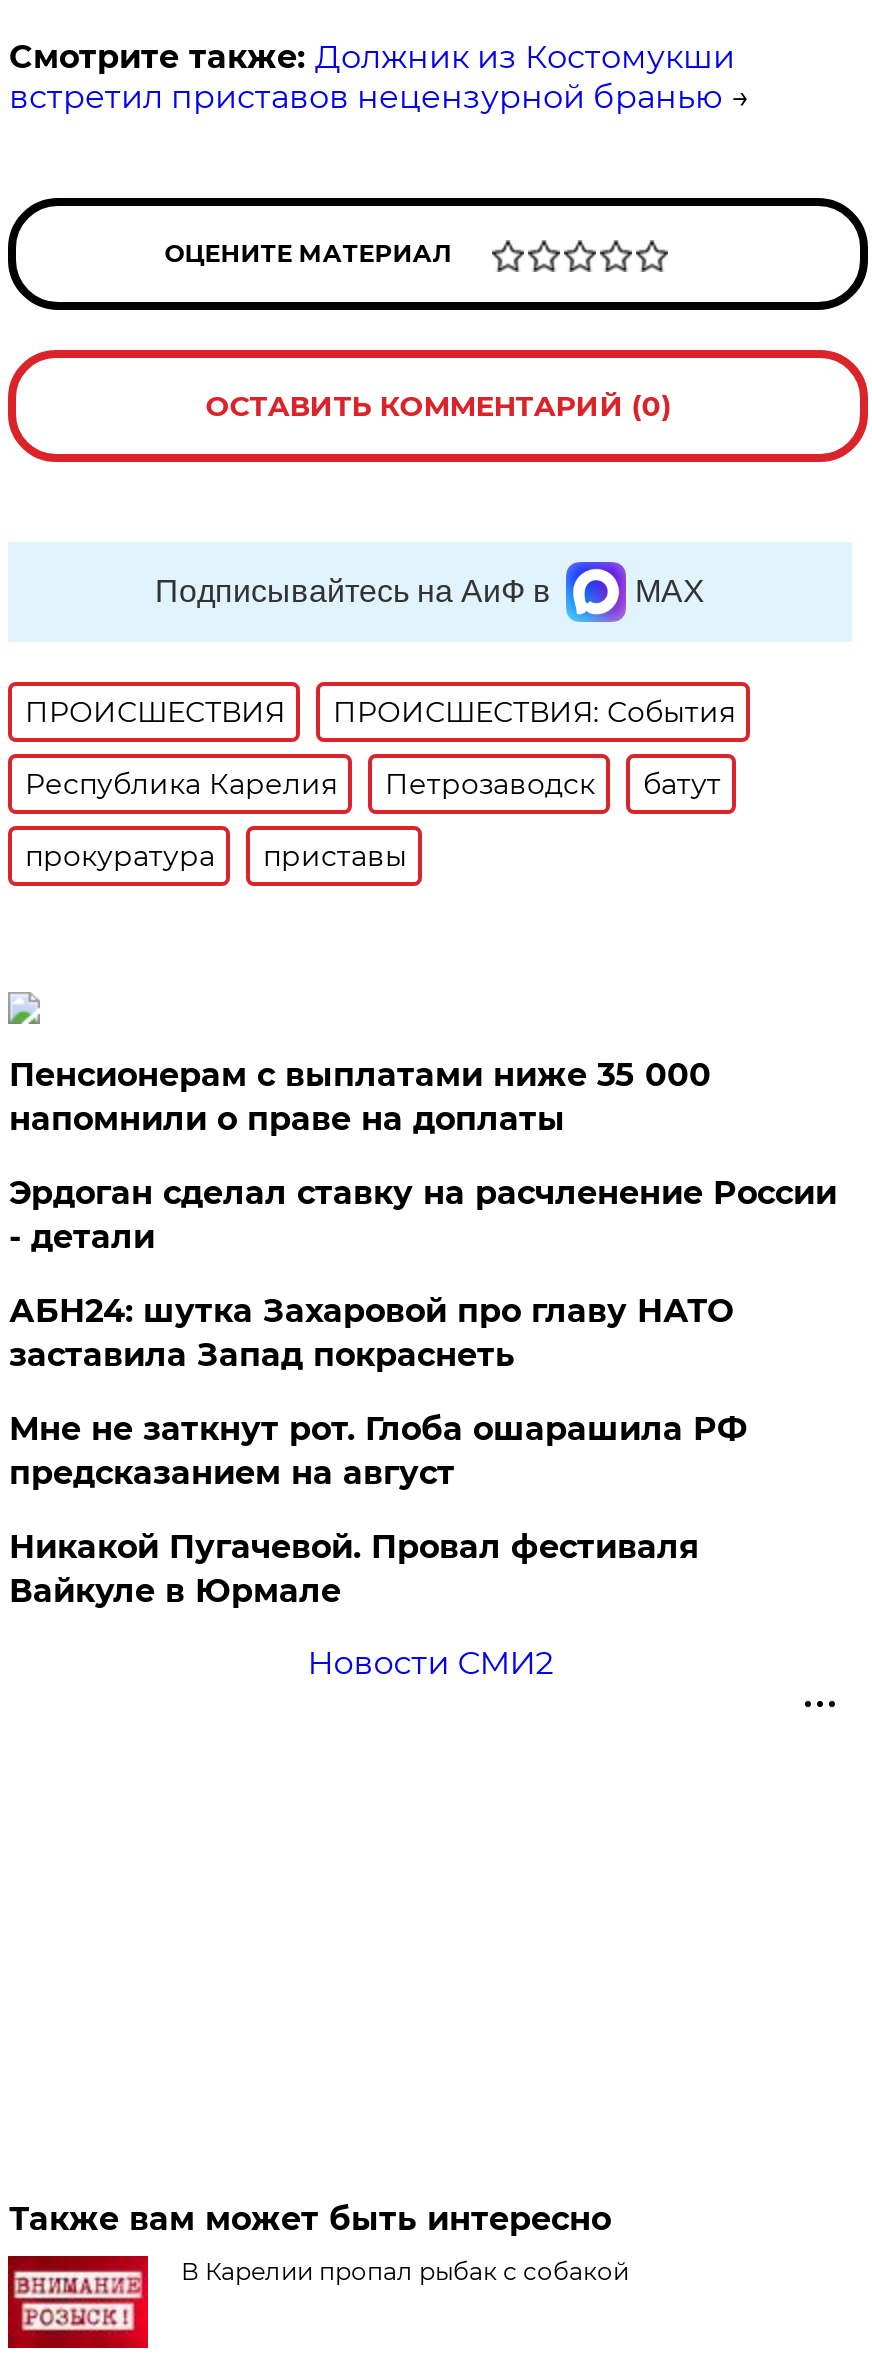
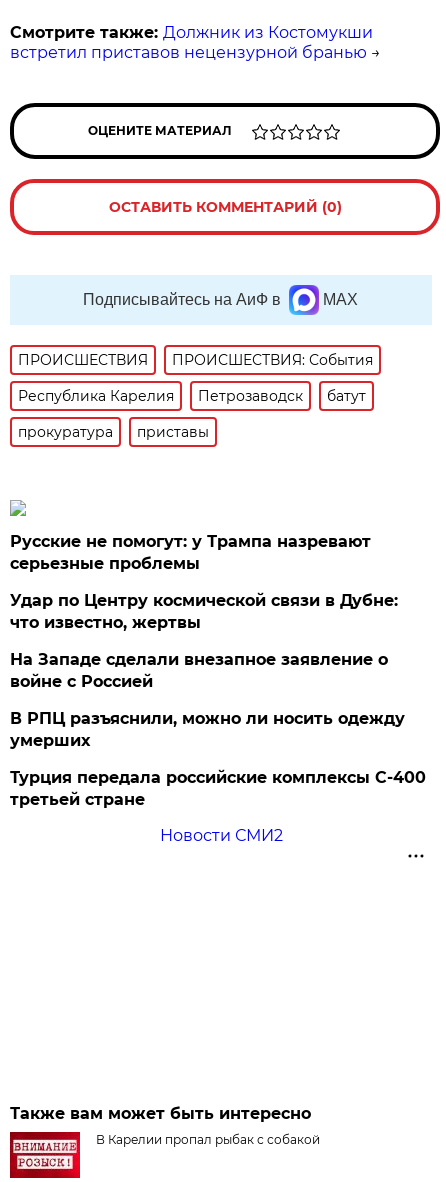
- Пенсионерам с выплатами ниже 35 000
- напомнили о праве на доплаты
+ Русские не помогут: у Трампа назревают
+ серьезные проблемы

- Эрдоган сделал ставку на расчленение России
- - детали
+ Удар по Центру космической связи в Дубне:
+ что известно, жертвы

- АБН24: шутка Захаровой про главу НАТО
- заставила Запад покраснеть
+ На Западе сделали внезапное заявление о
+ войне с Россией

- Мне не заткнут рот. Глоба ошарашила РФ
- предсказанием на август
+ В РПЦ разъяснили, можно ли носить одежду
+ умерших

- Никакой Пугачевой. Провал фестиваля
- Вайкуле в Юрмале
+ Турция передала российские комплексы С-400
+ третьей стране
